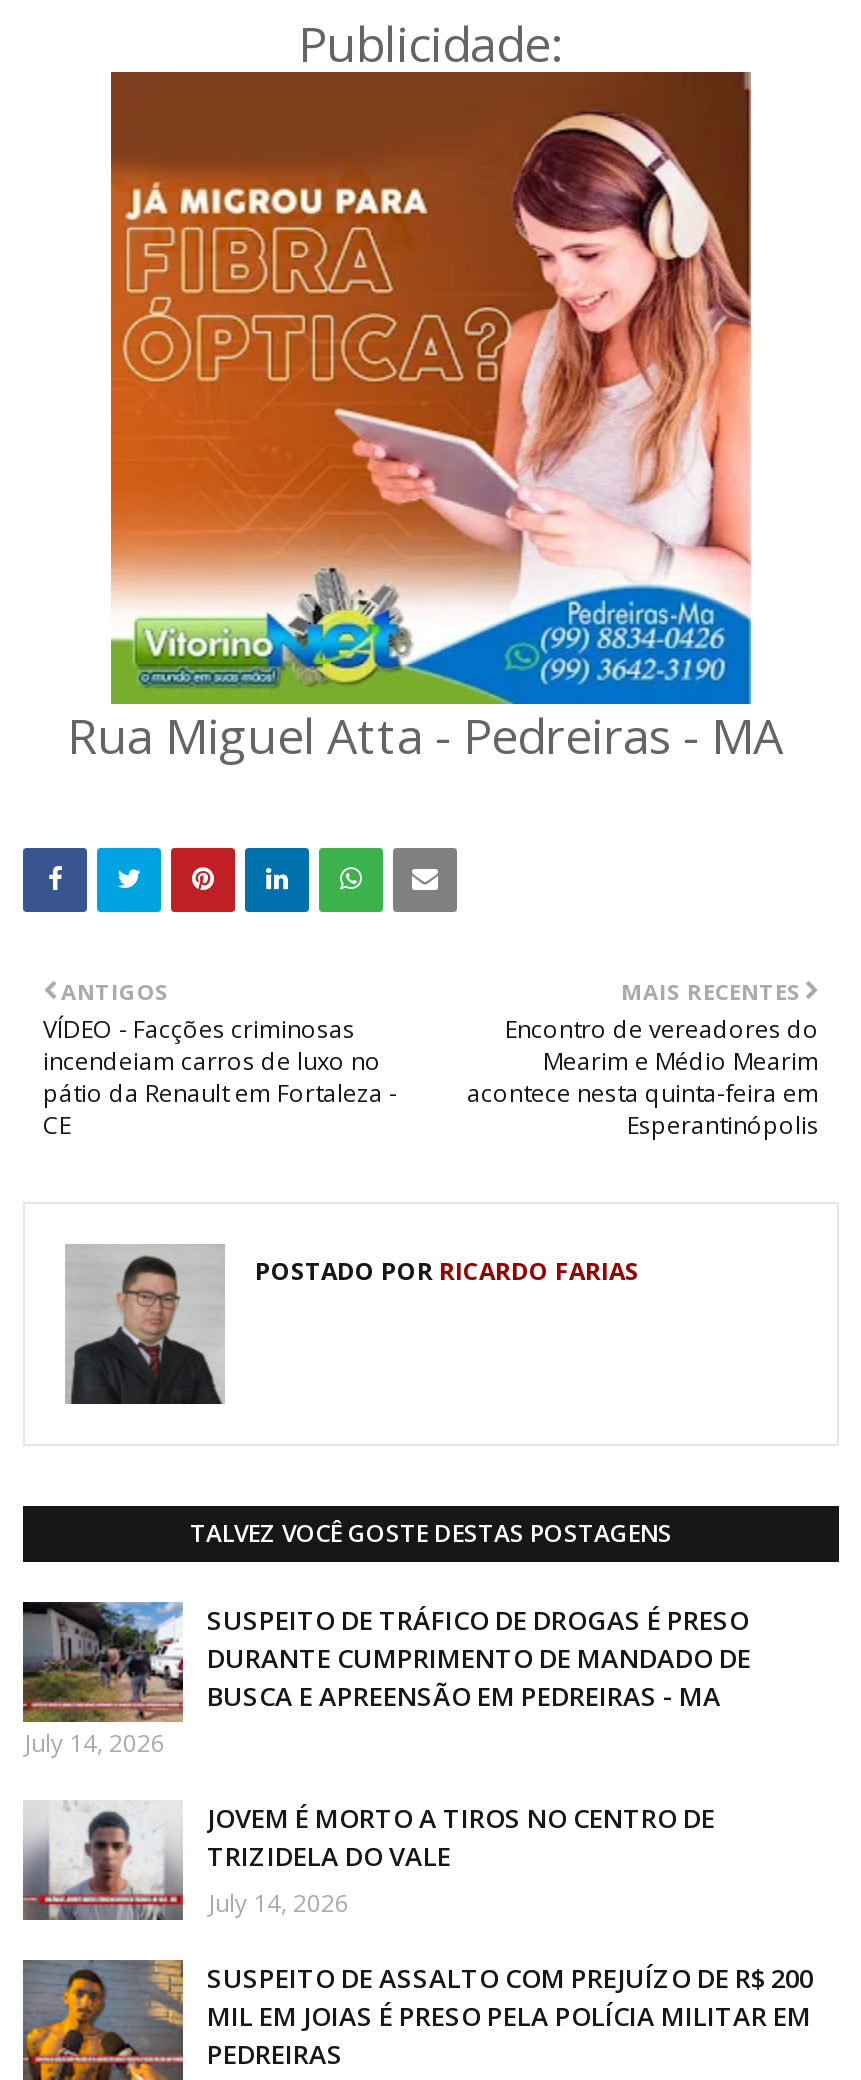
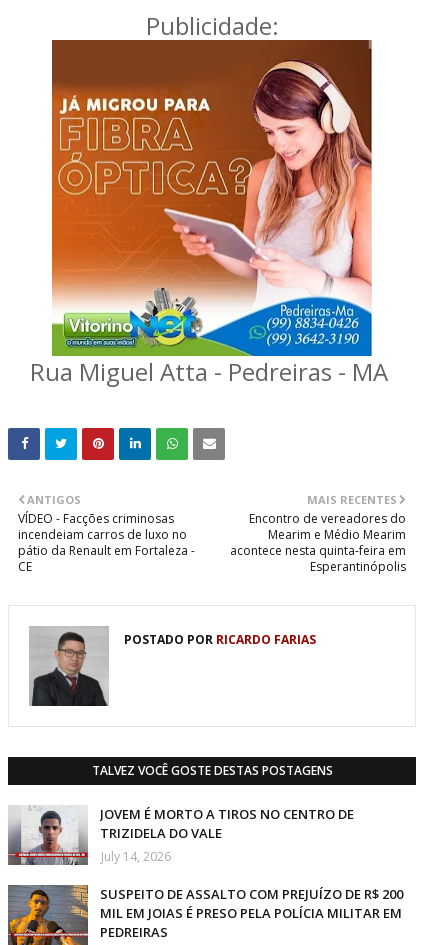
- [image]
- SUSPEITO DE TRÁFICO DE DROGAS É PRESO
- DURANTE CUMPRIMENTO DE MANDADO DE
- BUSCA E APREENSÃO EM PEDREIRAS - MA
- July 14, 2026
